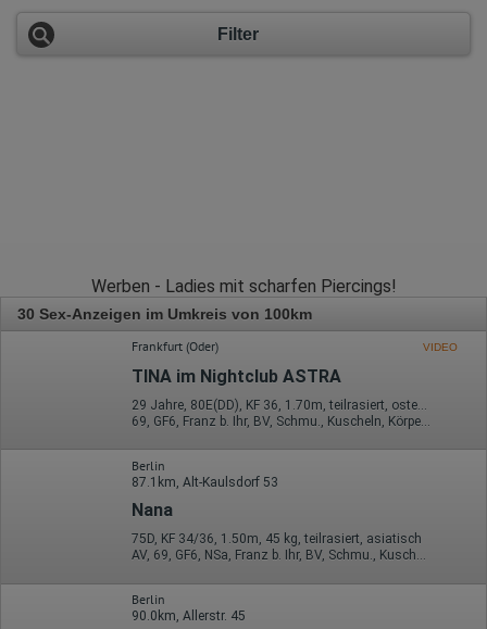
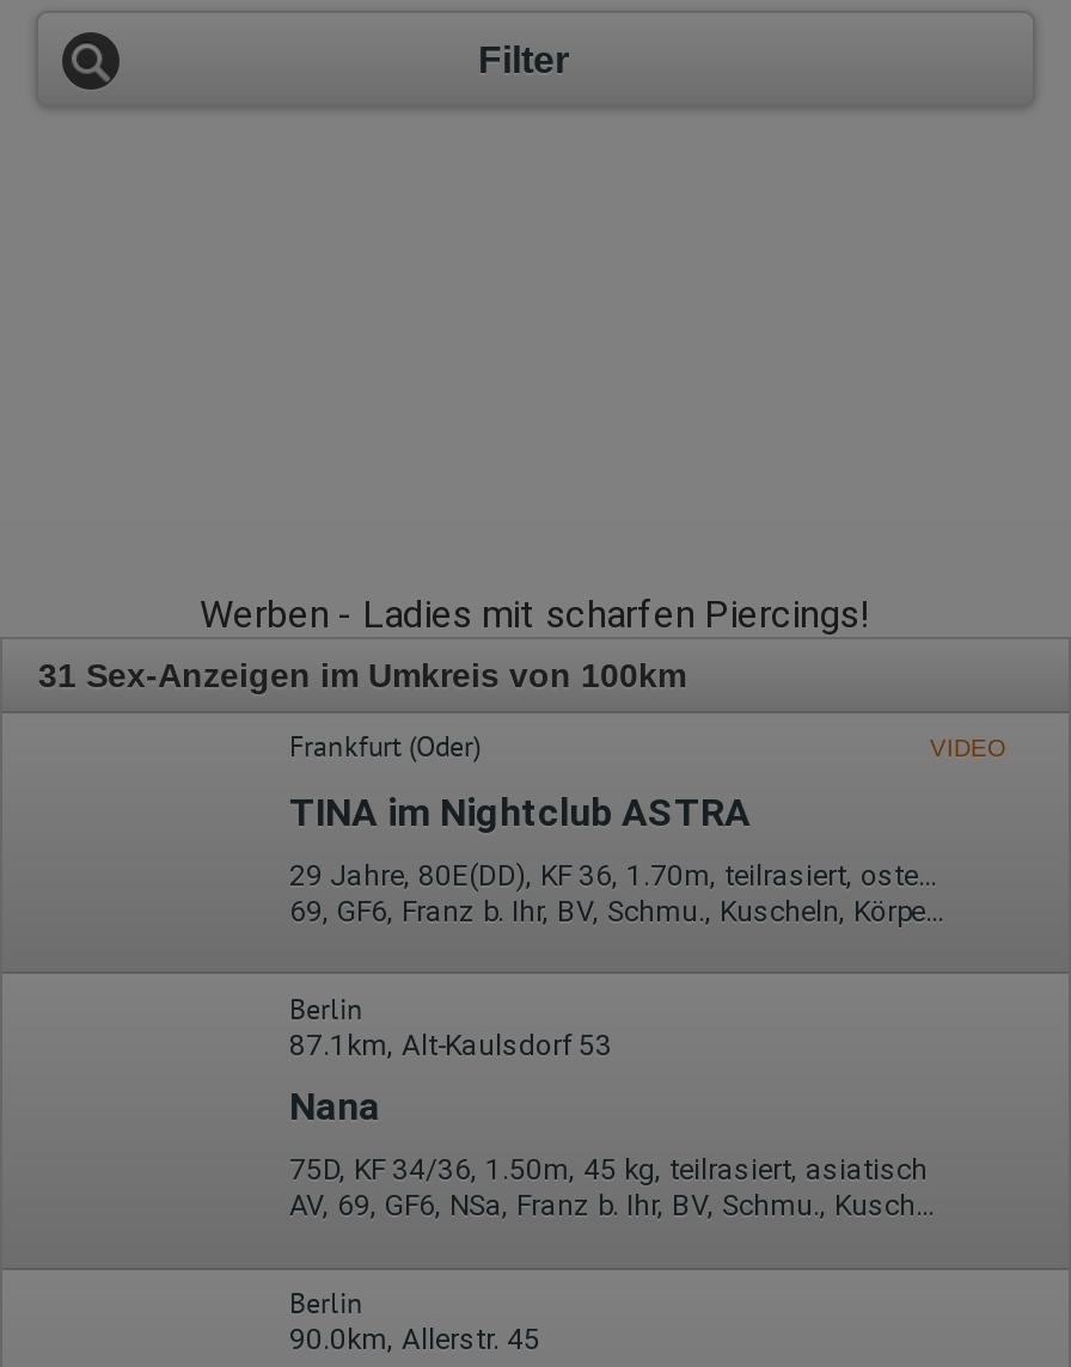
- 30 Sex-Anzeigen im Umkreis von 100km
+ 31 Sex-Anzeigen im Umkreis von 100km
